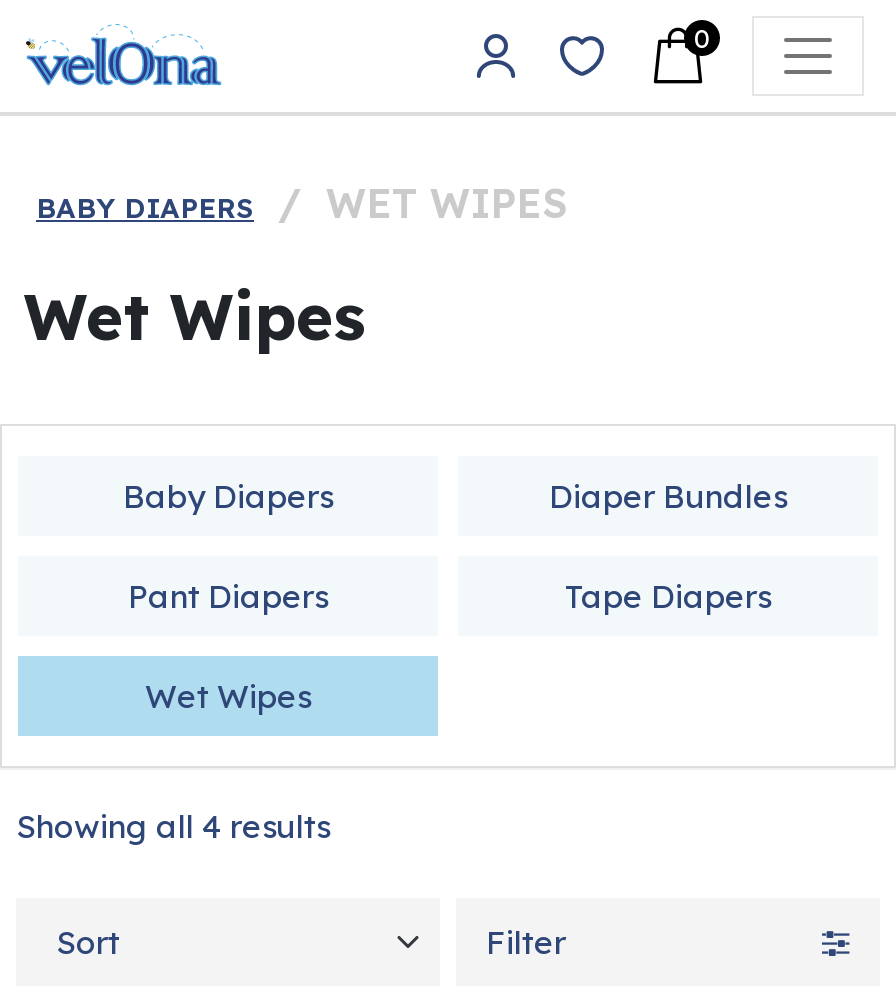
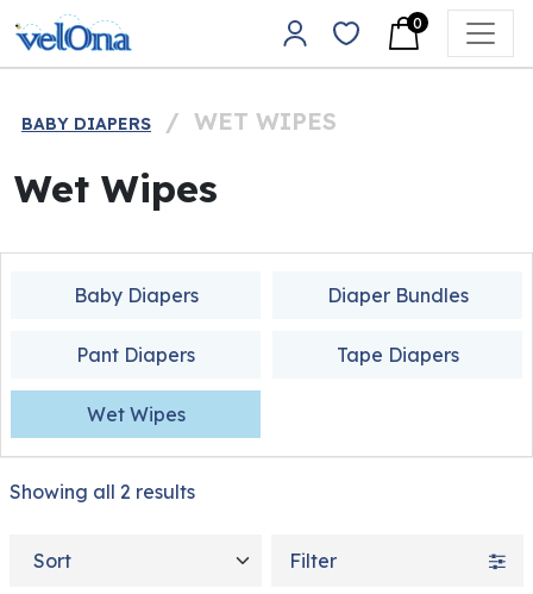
- Showing all 4 results
+ Showing all 2 results
